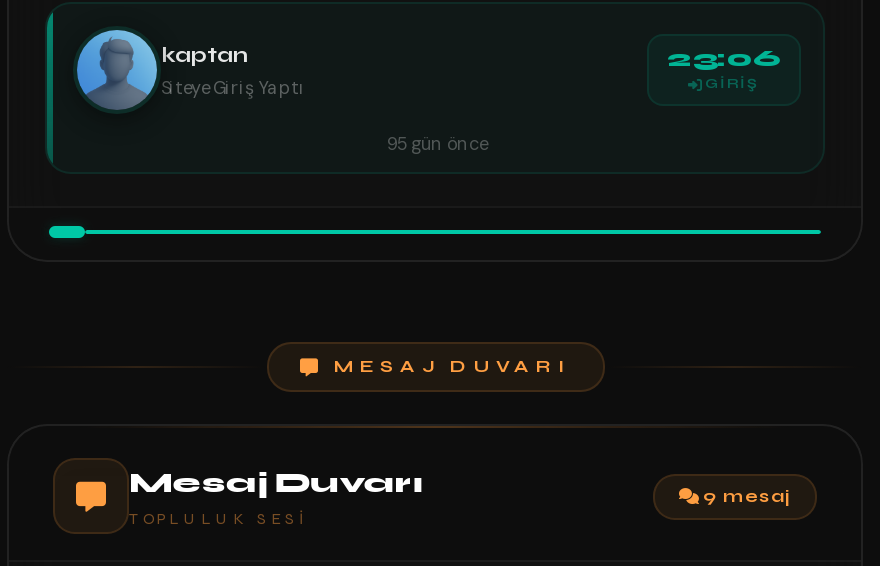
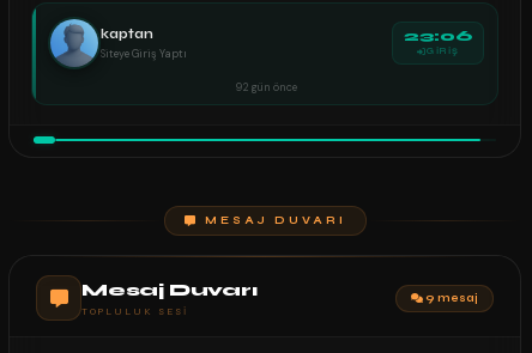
- 95 gün önce
+ 92 gün önce
